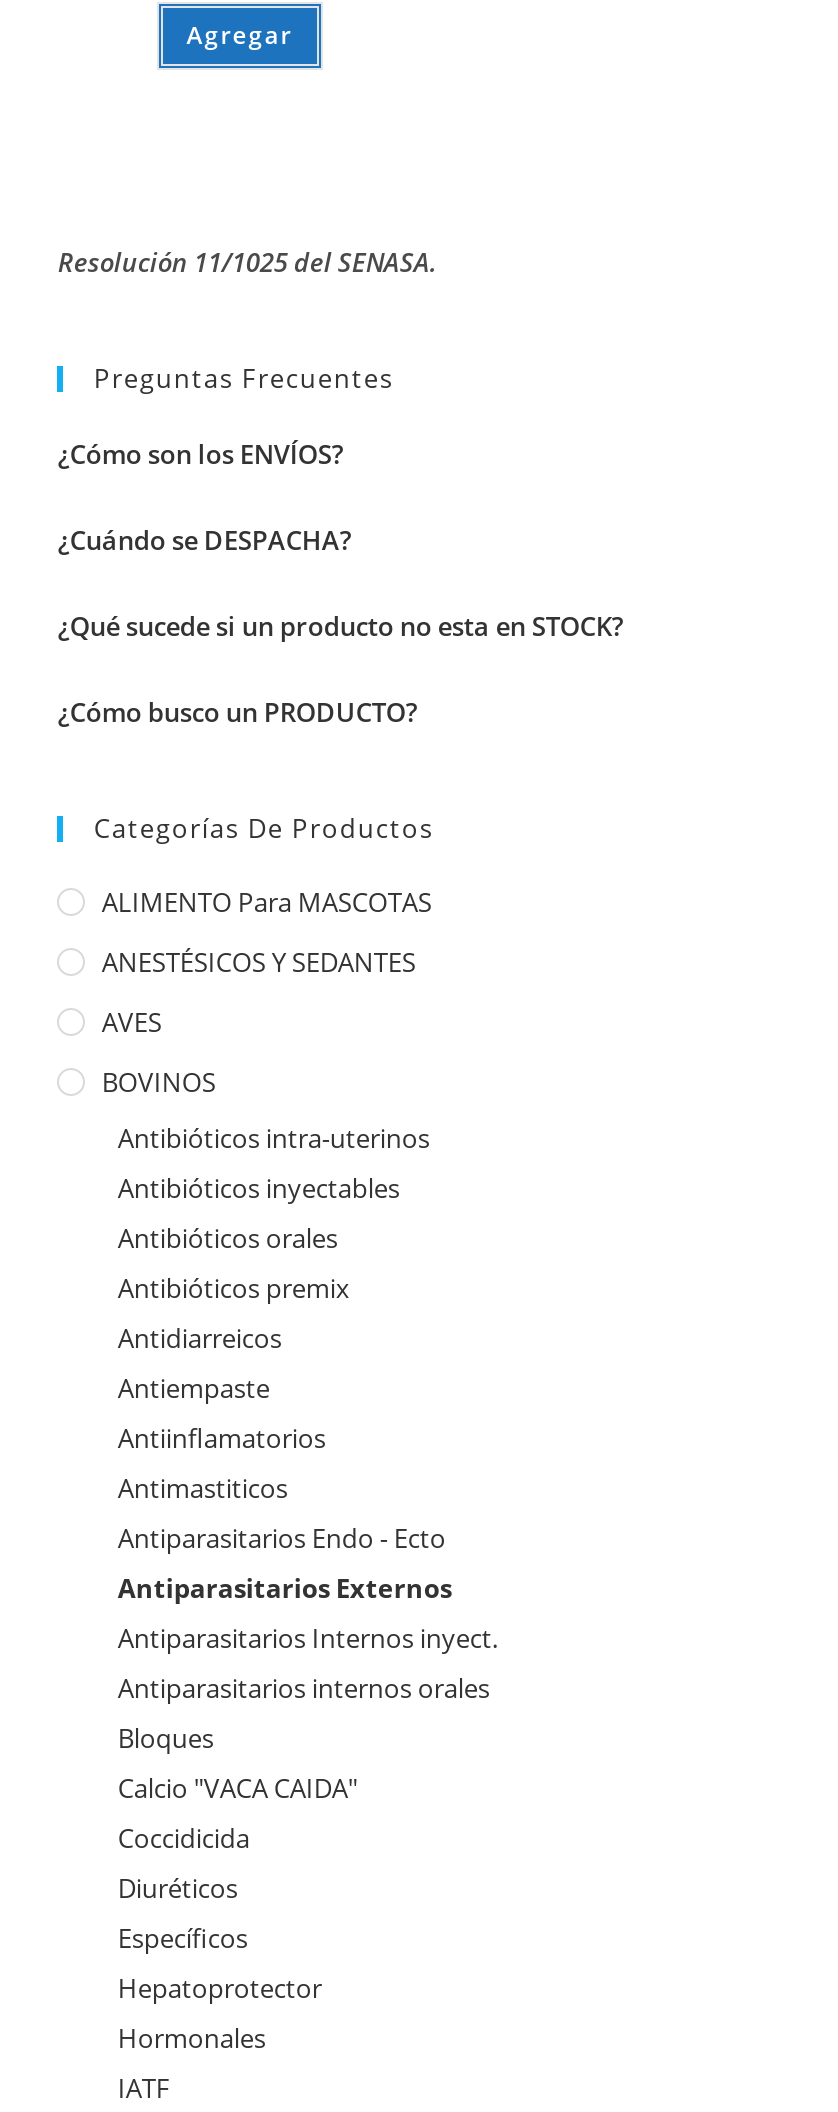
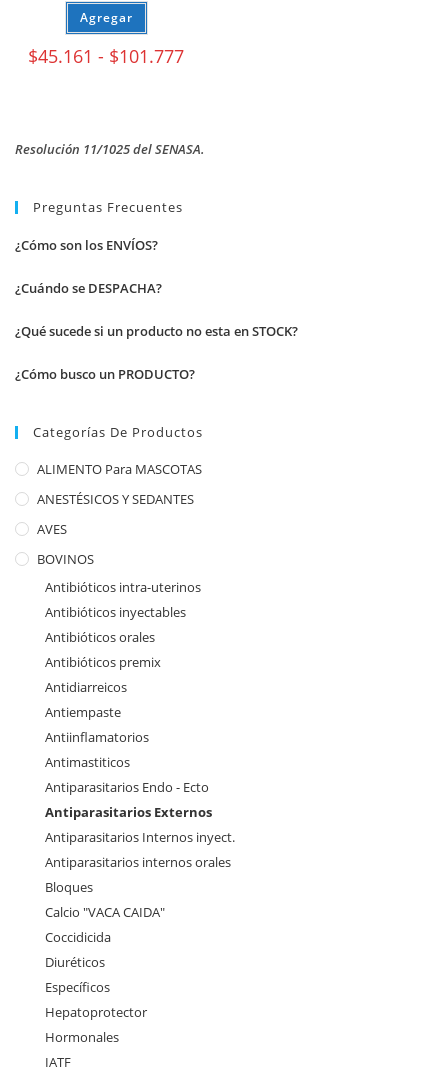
+ $45.161 - $101.777
